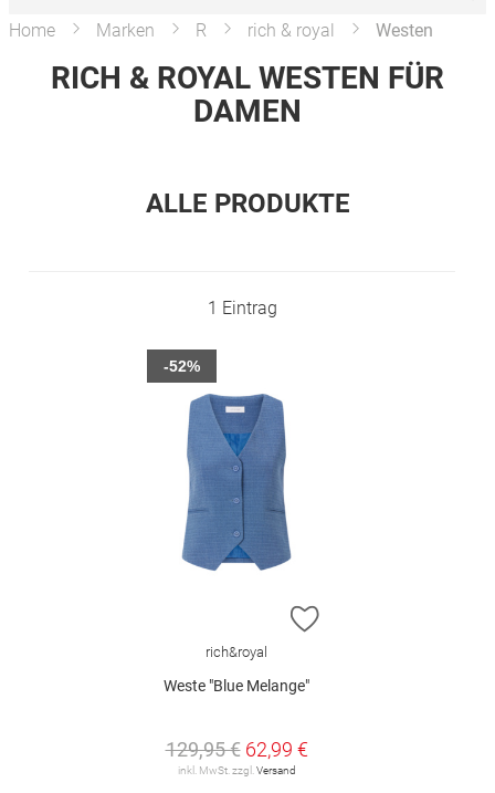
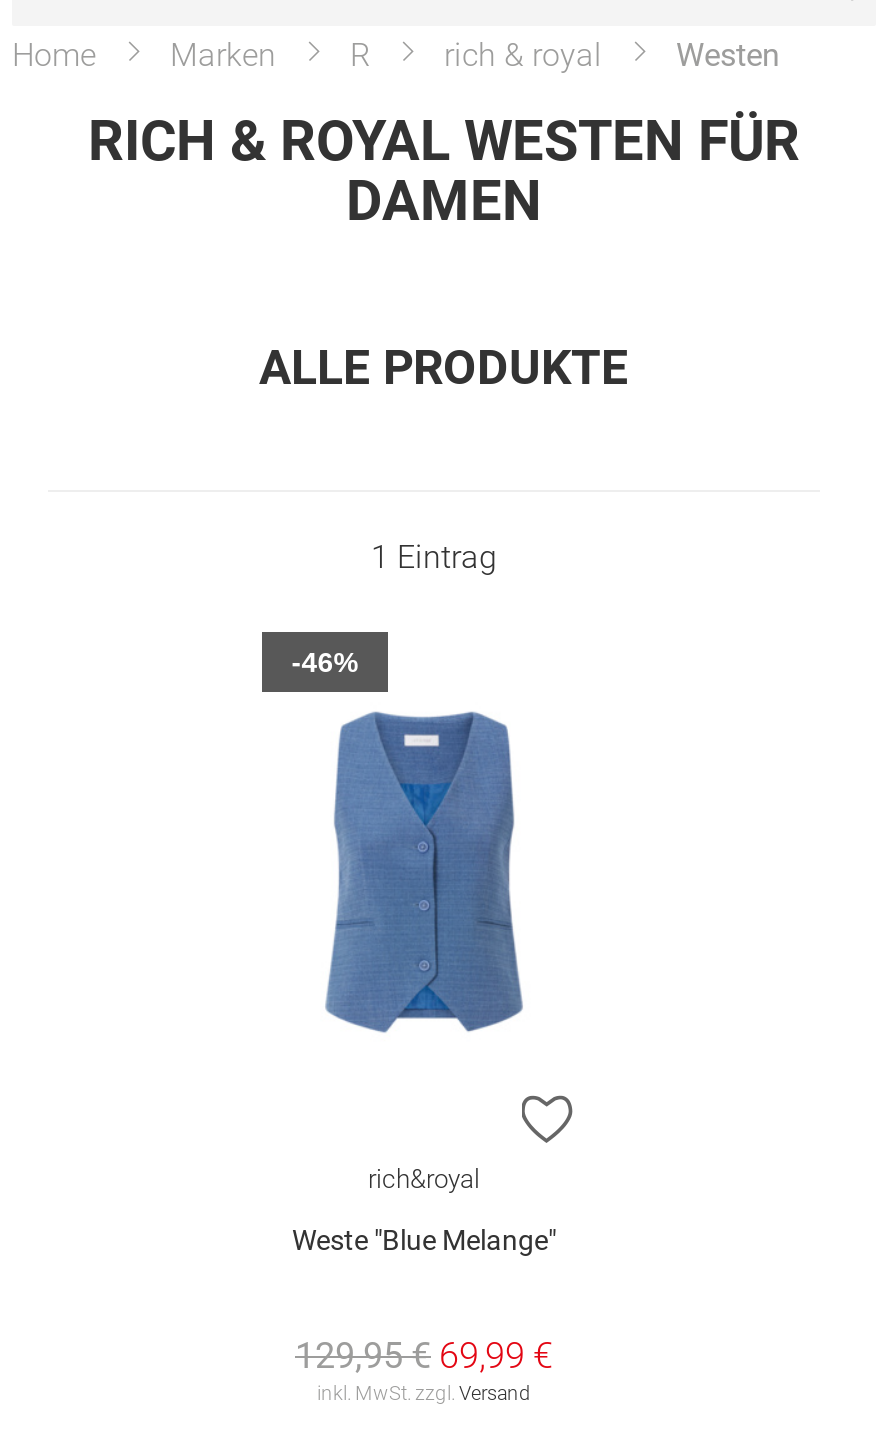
- -52%
+ -46%

- 129,95 € 62,99 €
+ 129,95 € 69,99 €
